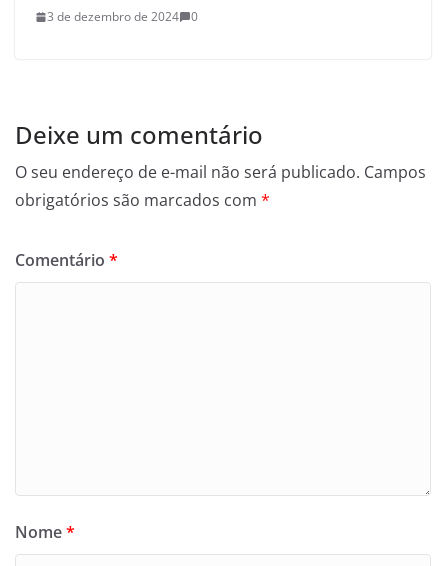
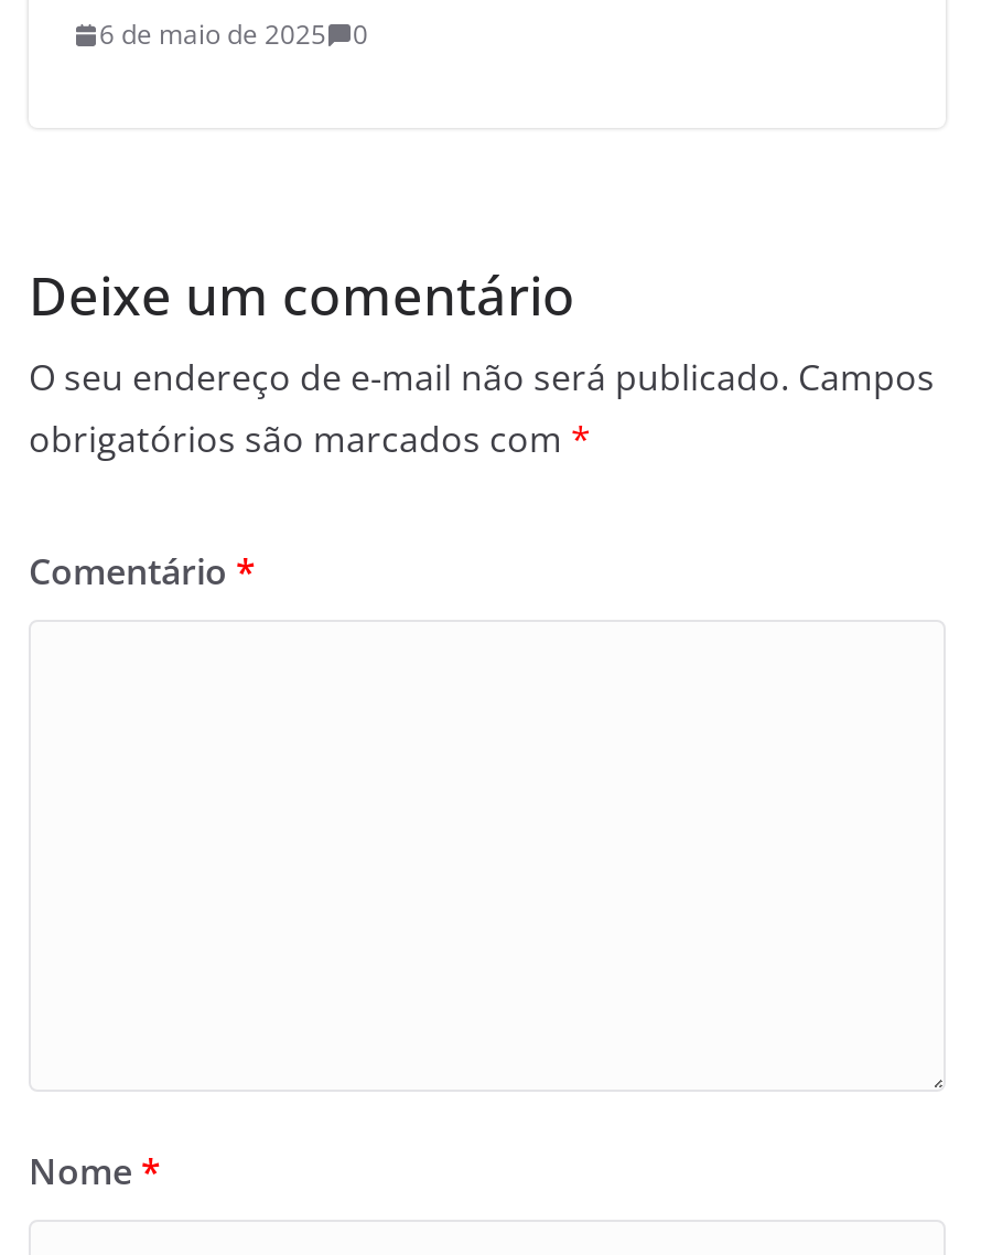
- 3 de dezembro de 2024
+ 6 de maio de 2025
